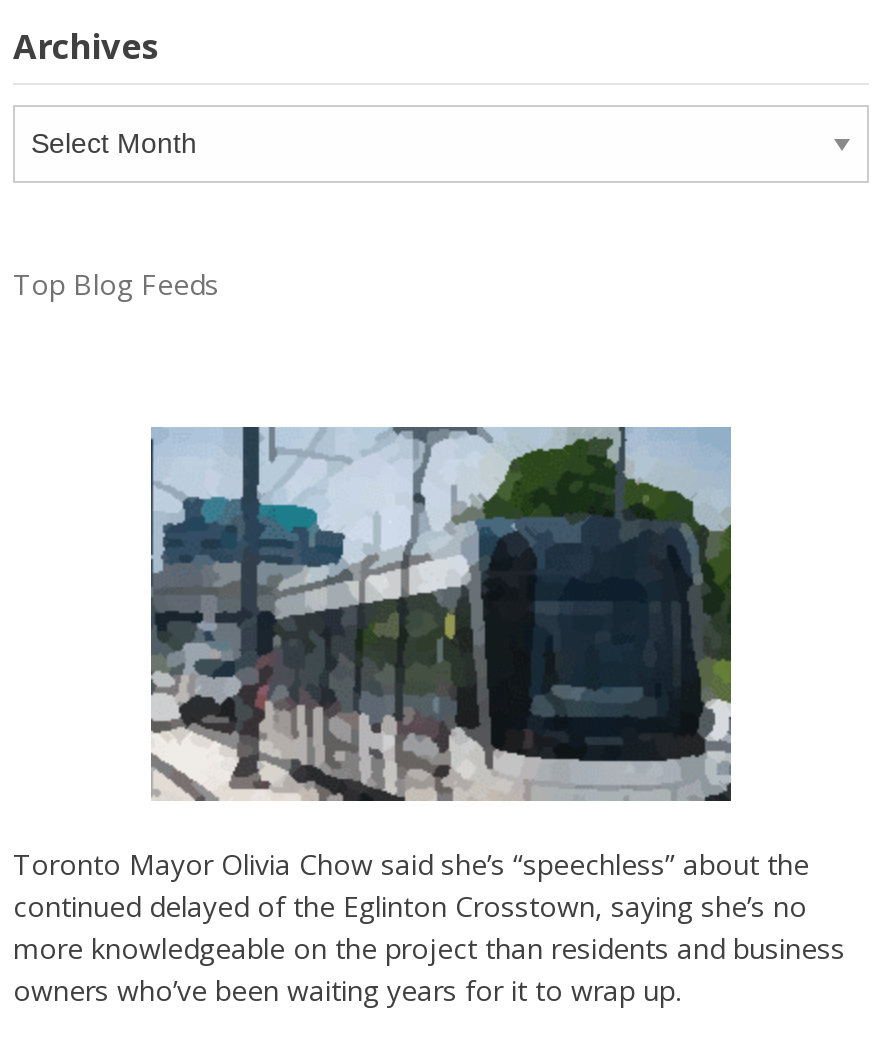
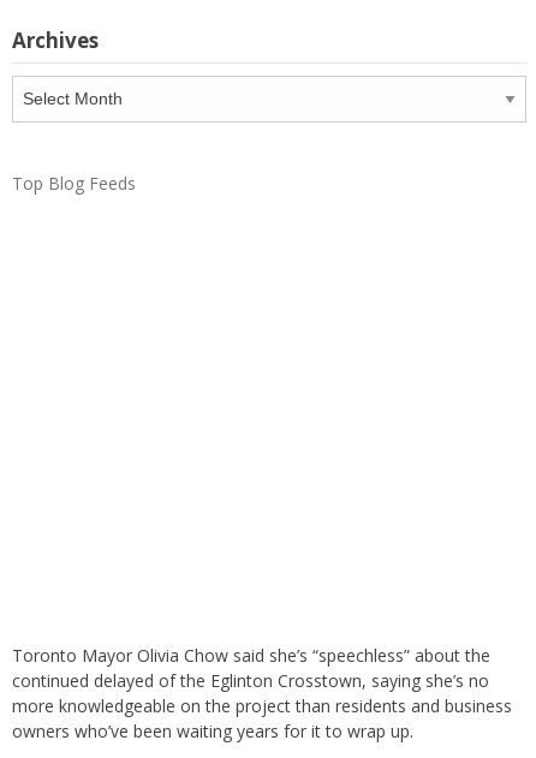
- [image]
